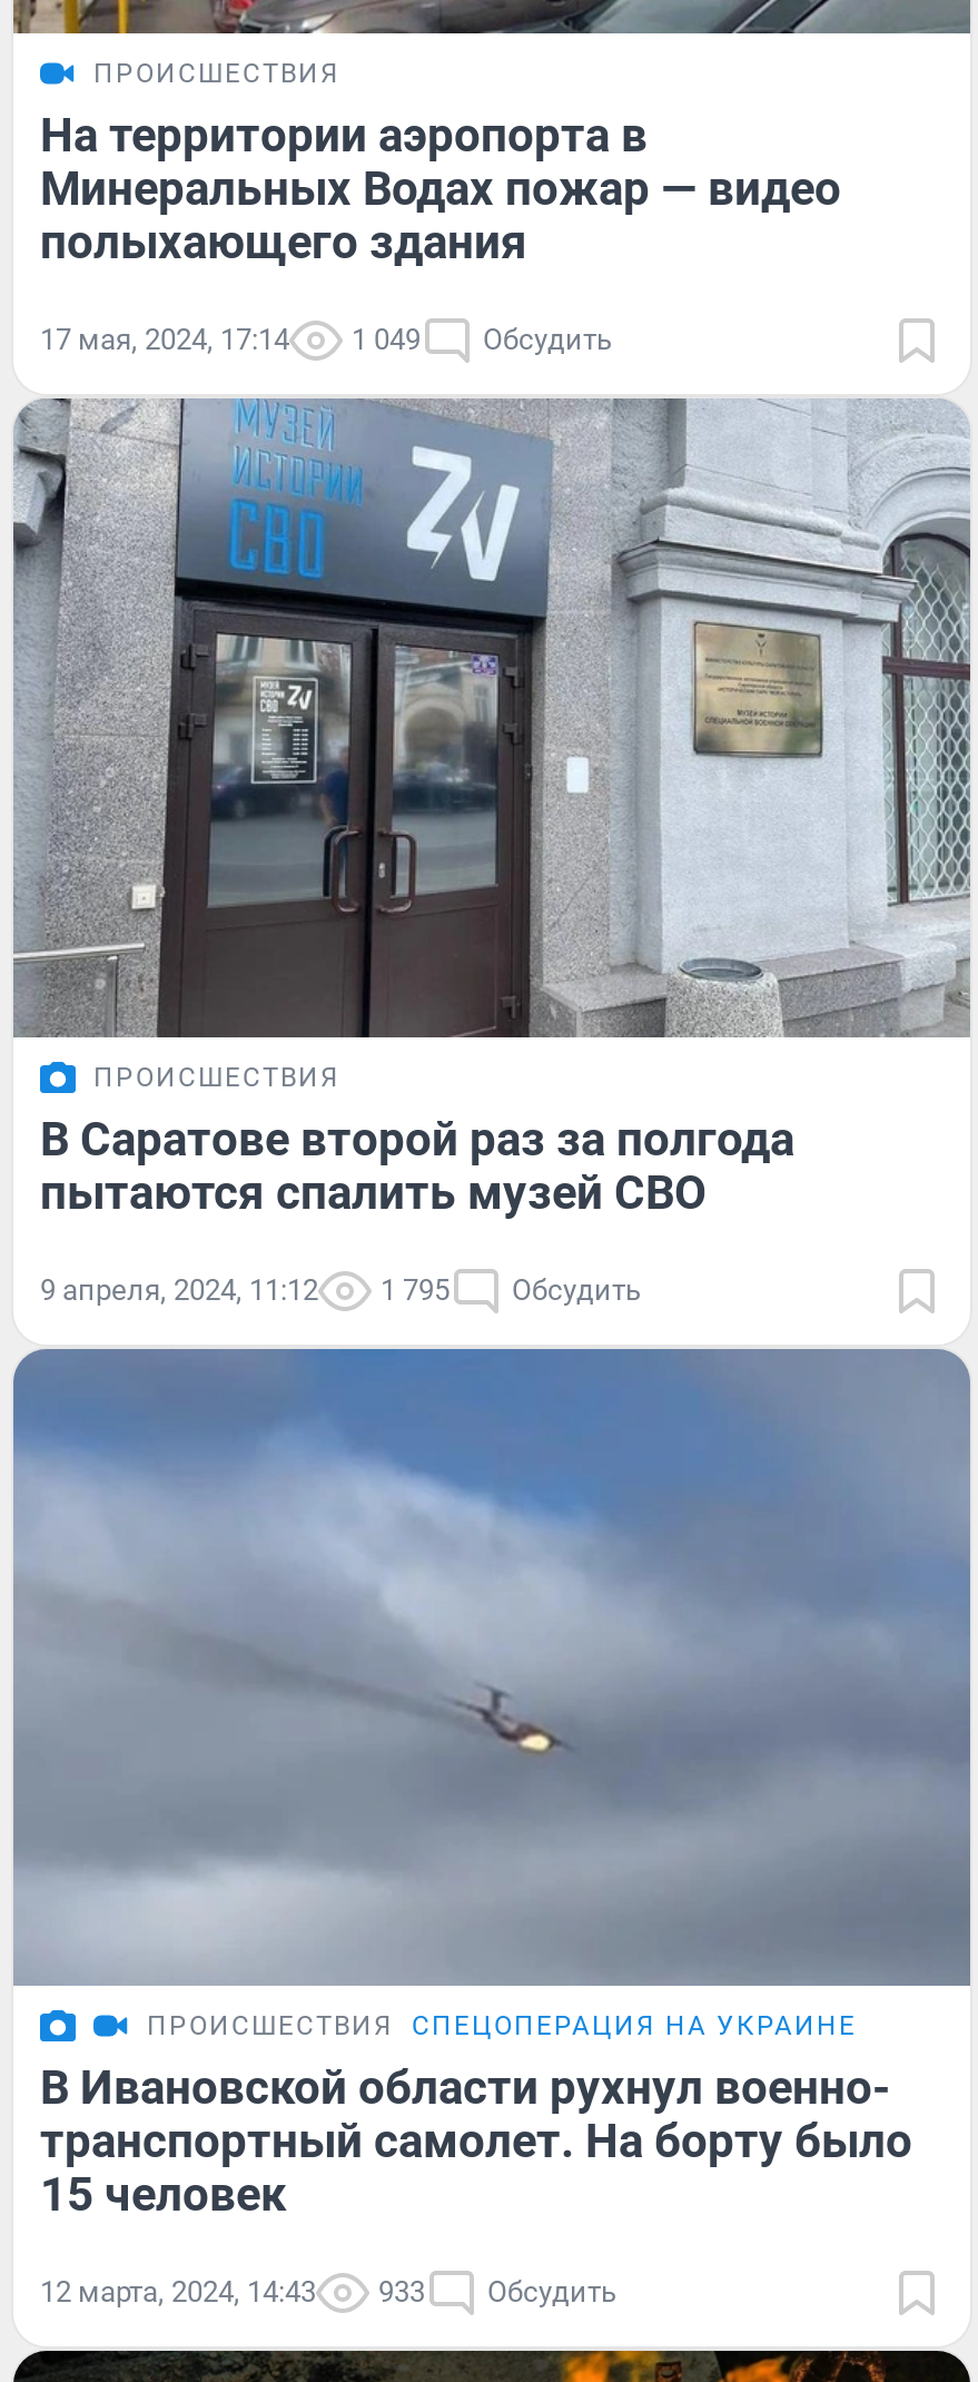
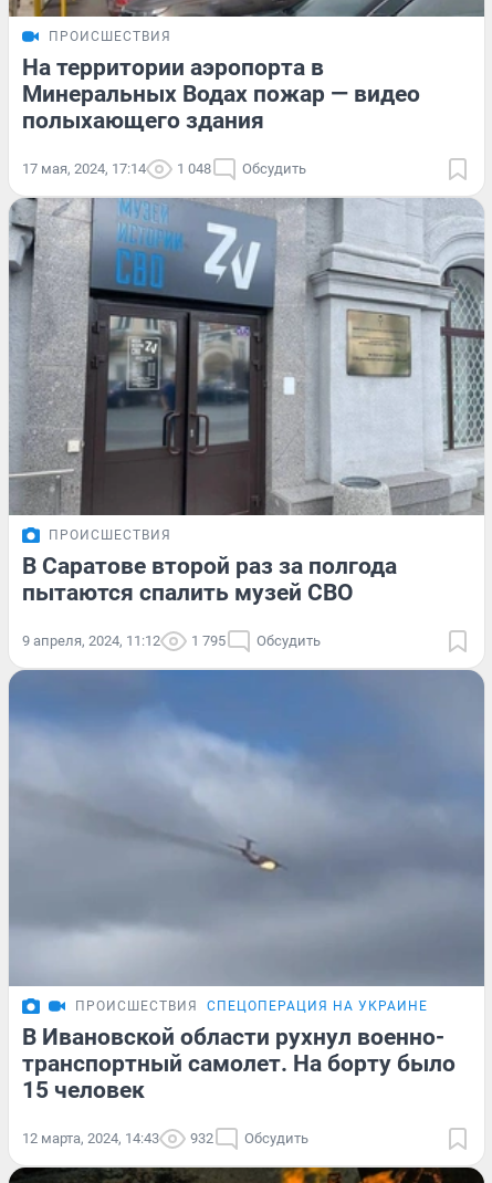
- 17 мая, 2024, 17:14 1 049 Обсудить
+ 17 мая, 2024, 17:14 1 048 Обсудить

- 12 марта, 2024, 14:43 933 Обсудить
+ 12 марта, 2024, 14:43 932 Обсудить
